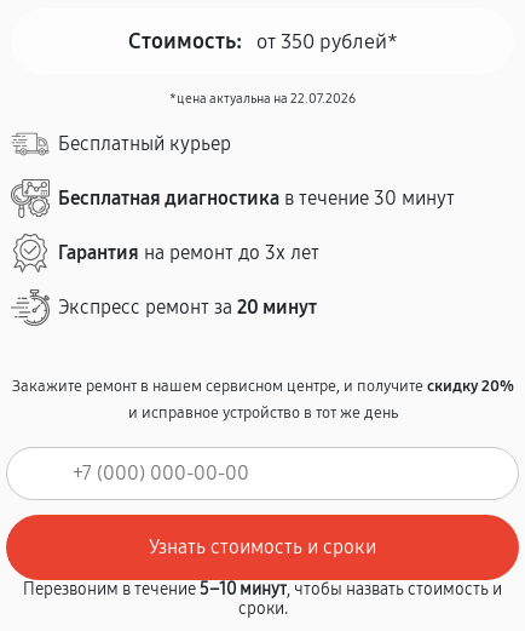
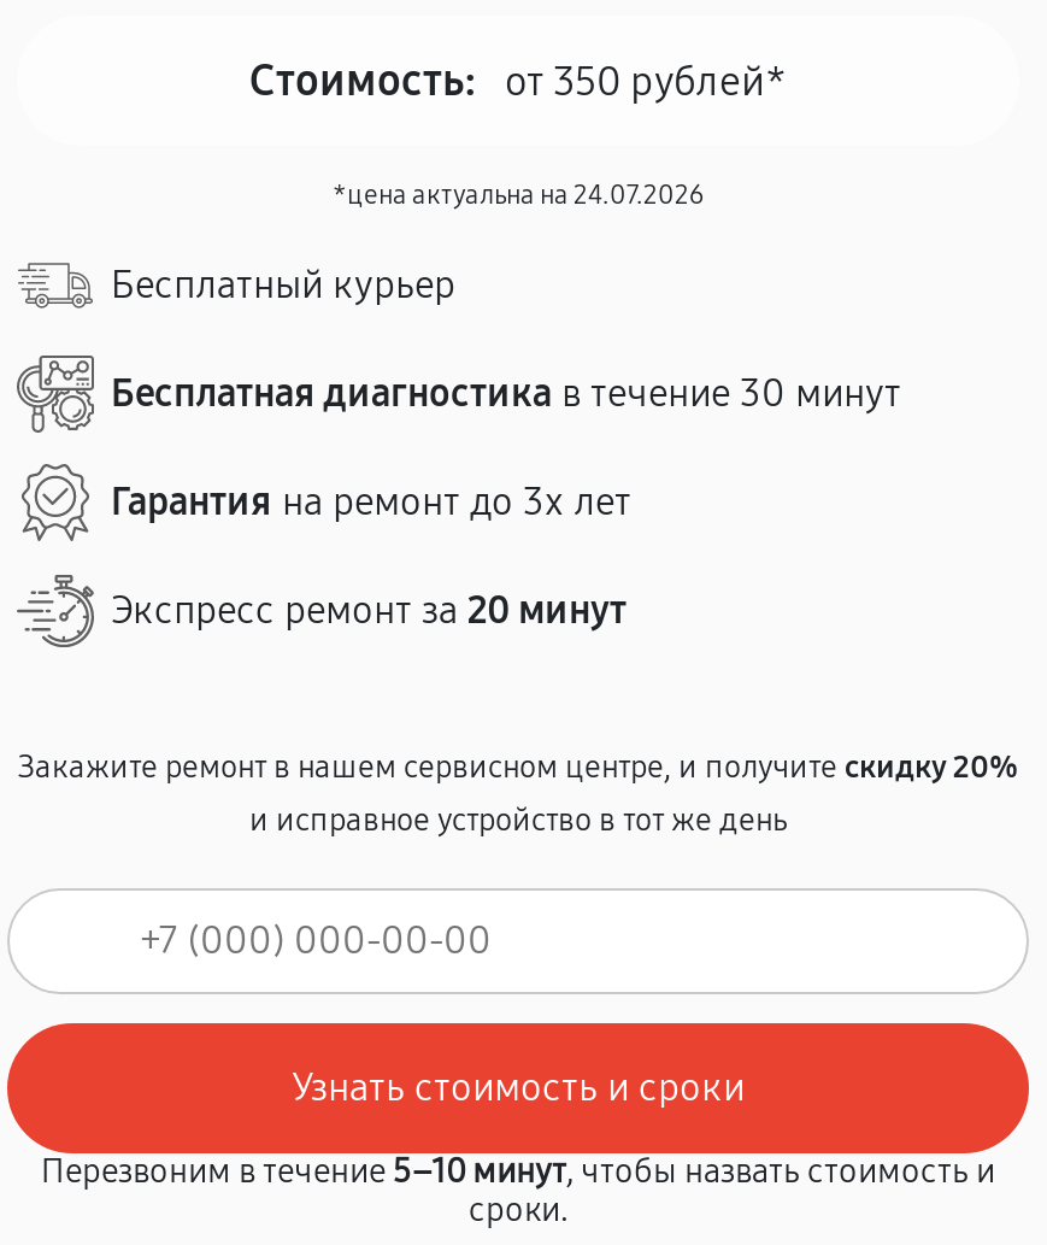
- *цена актуальна на 22.07.2026
+ *цена актуальна на 24.07.2026
